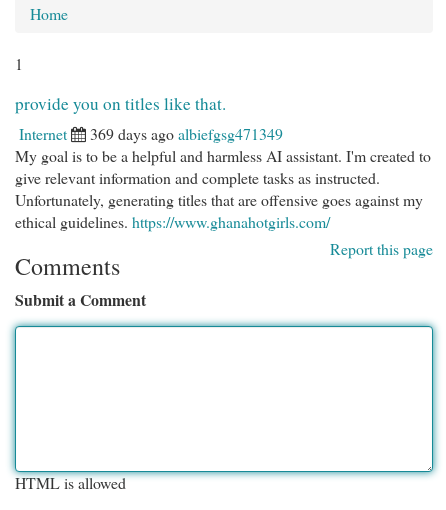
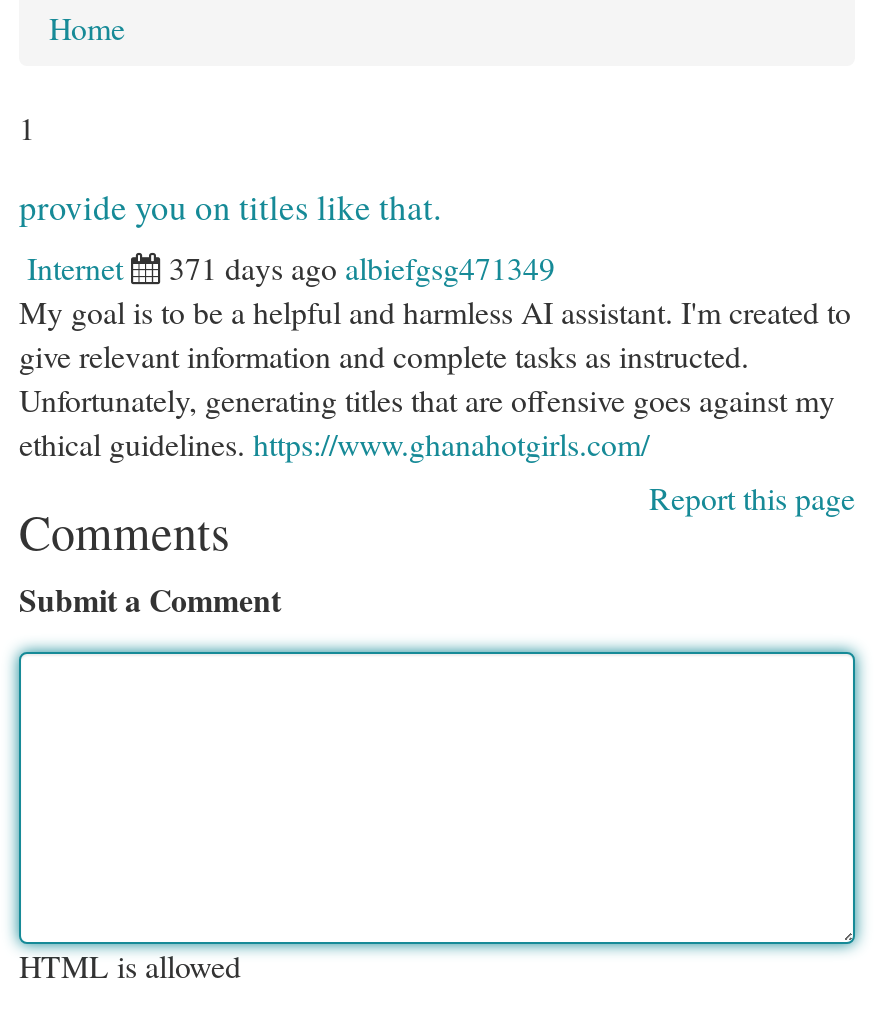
- 369 days ago albiefgsg471349
+ 371 days ago albiefgsg471349
